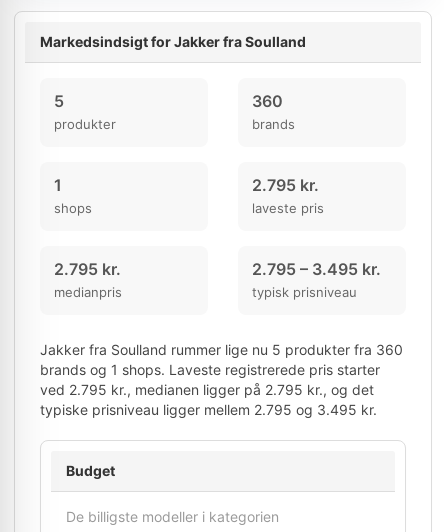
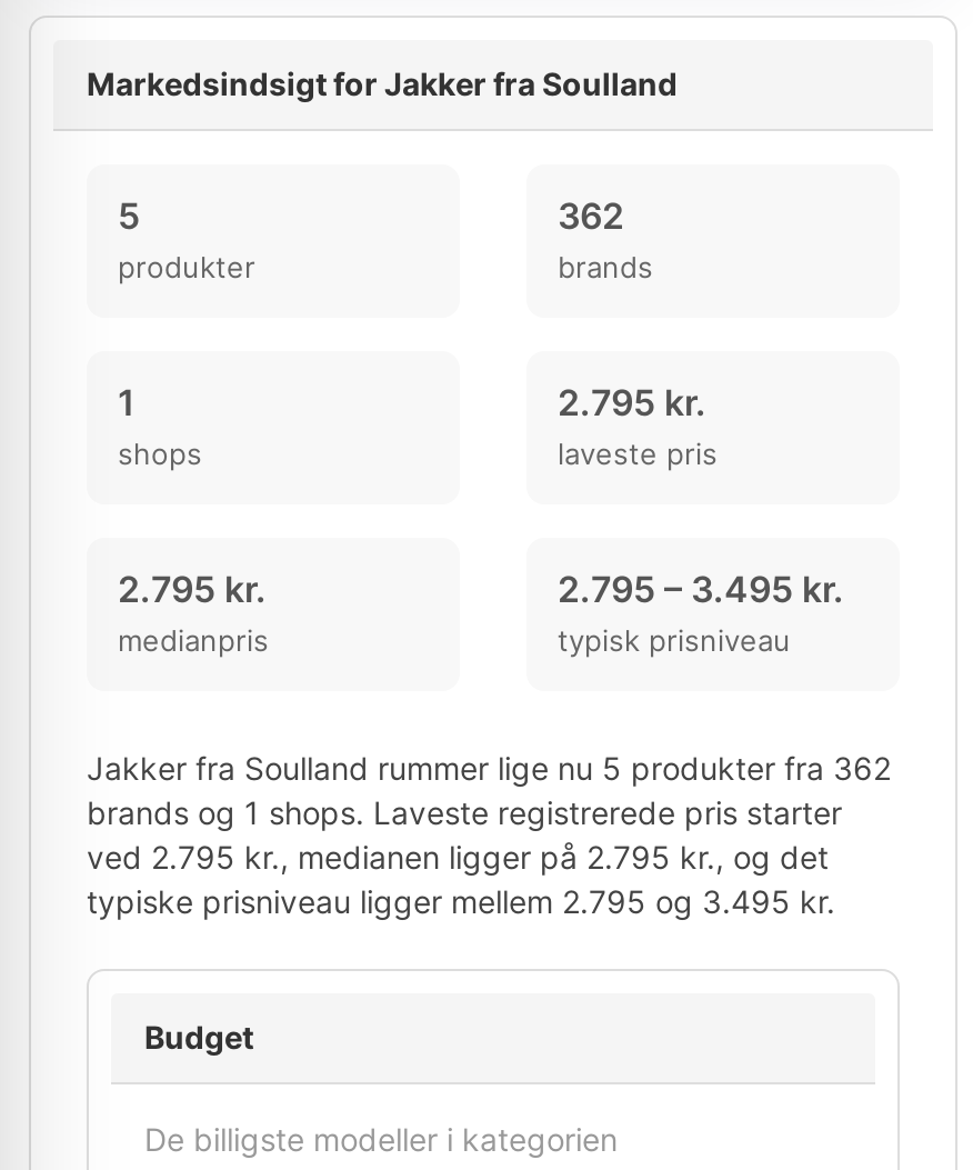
- 360
+ 362

- Jakker fra Soulland rummer lige nu 5 produkter fra 360
+ Jakker fra Soulland rummer lige nu 5 produkter fra 362
